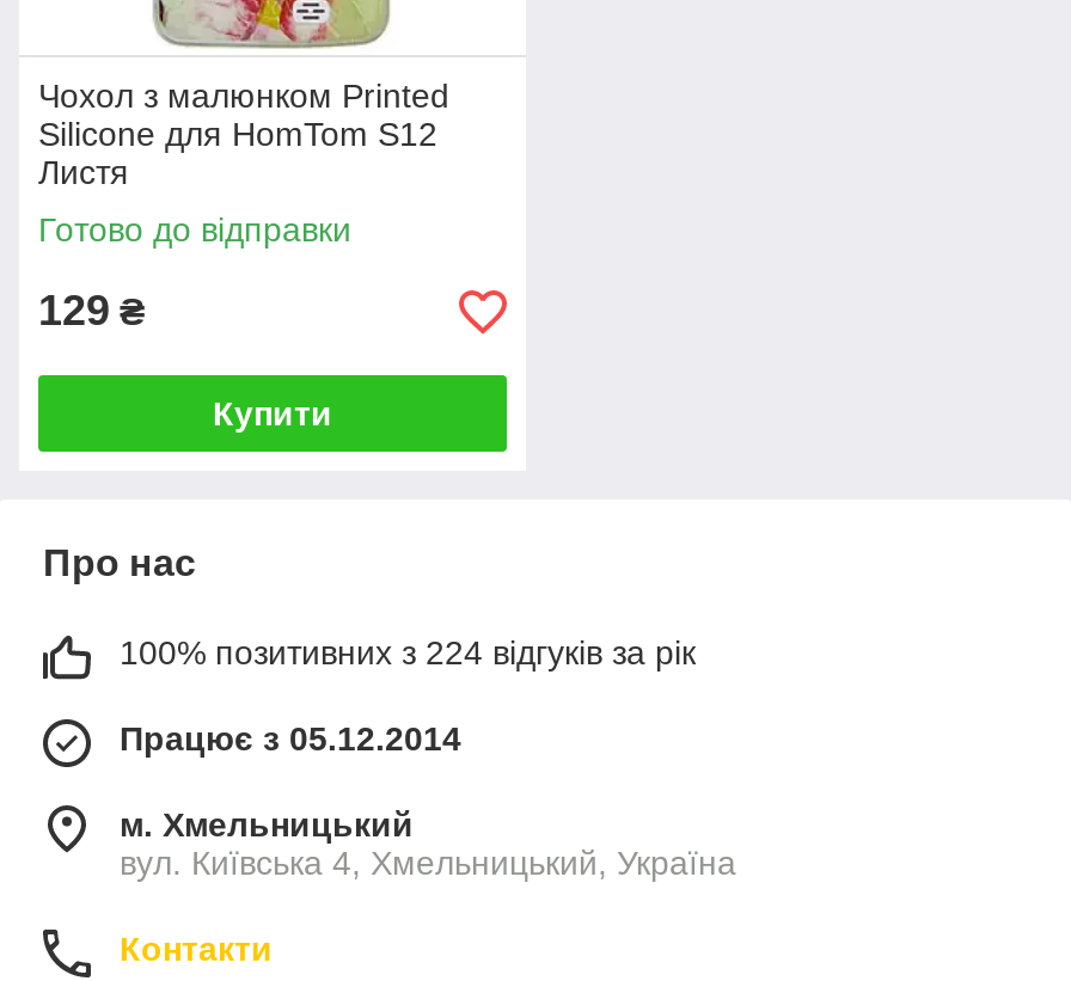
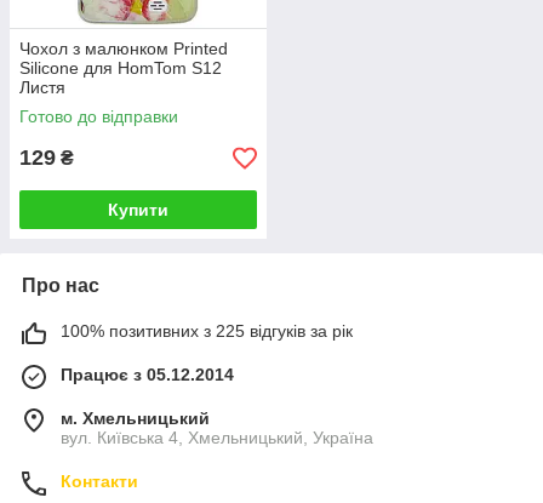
- 100% позитивних з 224 відгуків за рік
+ 100% позитивних з 225 відгуків за рік
